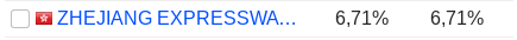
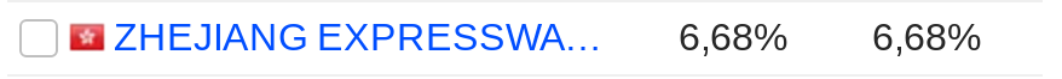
- 6,71%
+ 6,68%

- 6,71%
+ 6,68%
